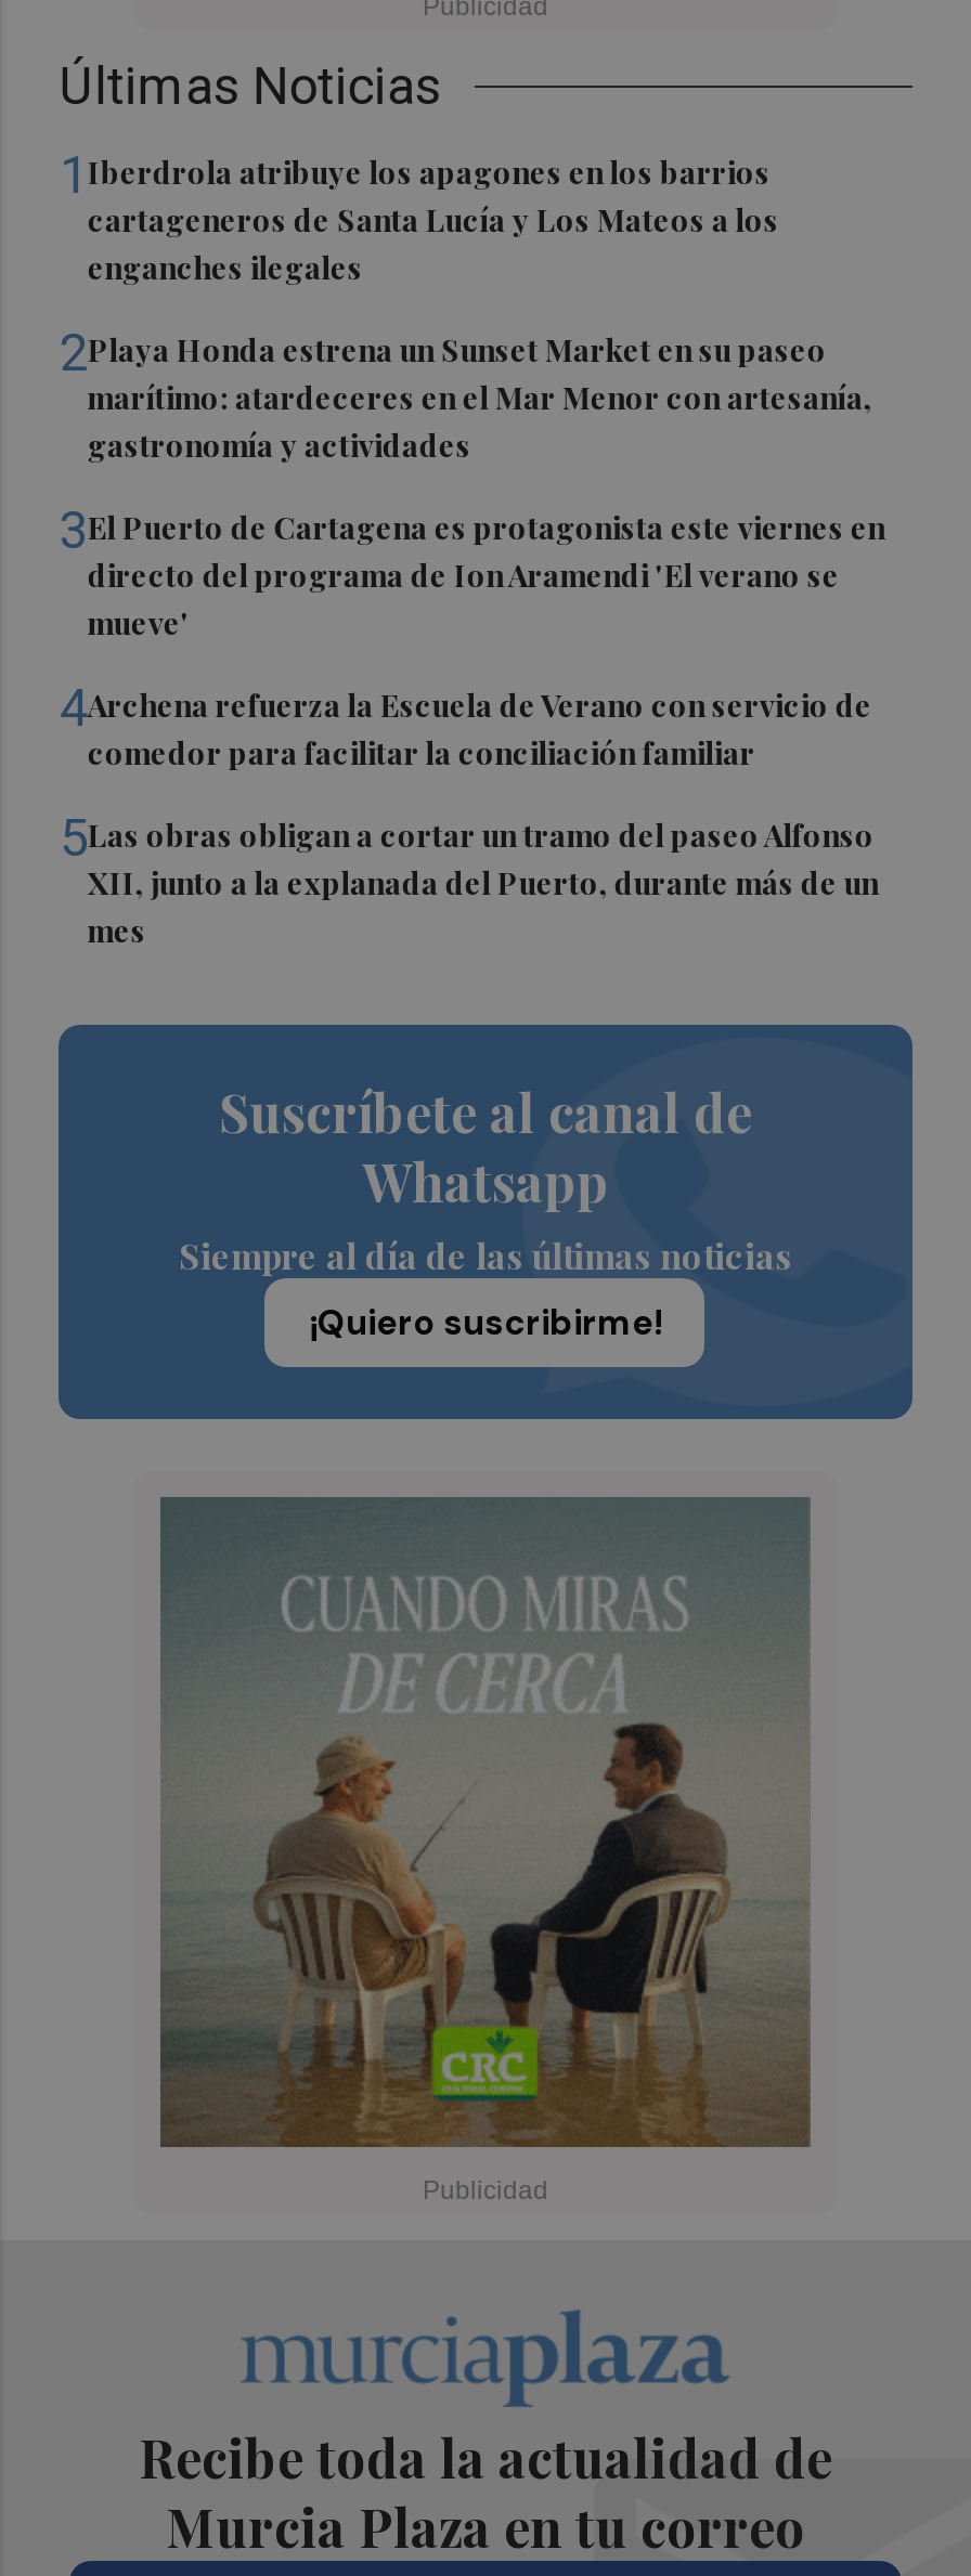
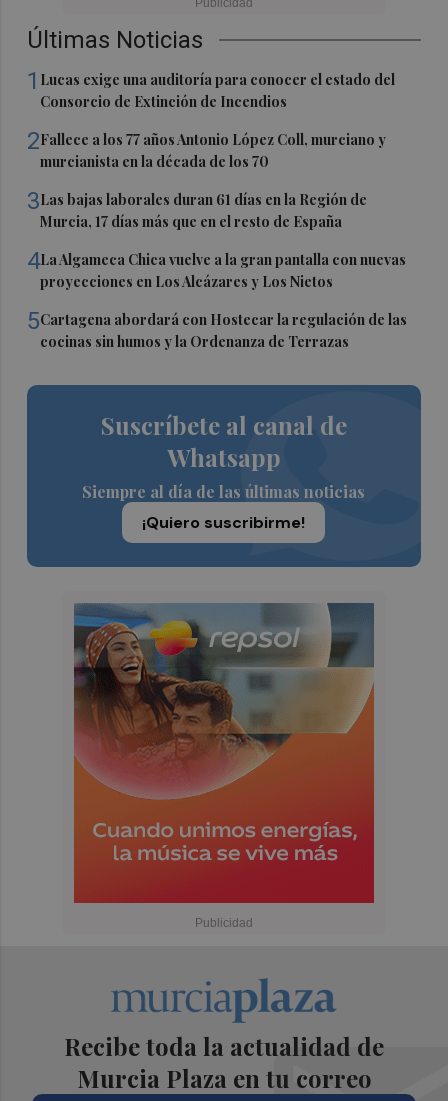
- 1 Iberdrola atribuye los apagones en los barrios
- cartageneros de Santa Lucía y Los Mateos a los
- enganches ilegales
+ 1 Lucas exige una auditoría para conocer el estado del
+ Consorcio de Extinción de Incendios

- 2Playa Honda estrena un Sunset Market en su paseo
- marítimo: atardeceres en el Mar Menor con artesanía,
- gastronomía y actividades
+ 2Fallece a los 77 años Antonio López Coll, murciano y
+ murcianista en la década de los 70

- 3El Puerto de Cartagena es protagonista este viernes en
- directo del programa de Ion Aramendi 'El verano se
- mueve'
+ 3Las bajas laborales duran 61 días en la Región de
+ Murcia, 17 días más que en el resto de España

- 4Archena refuerza la Escuela de Verano con servicio de
- comedor para facilitar la conciliación familiar
+ 4La Algameca Chica vuelve a la gran pantalla con nuevas
+ proyecciones en Los Alcázares y Los Nietos

- 5Las obras obligan a cortar un tramo del paseo Alfonso
- XII, junto a la explanada del Puerto, durante más de un
- mes
+ 5Cartagena abordará con Hostecar la regulación de las
+ cocinas sin humos y la Ordenanza de Terrazas

- [image]
+ [image]
